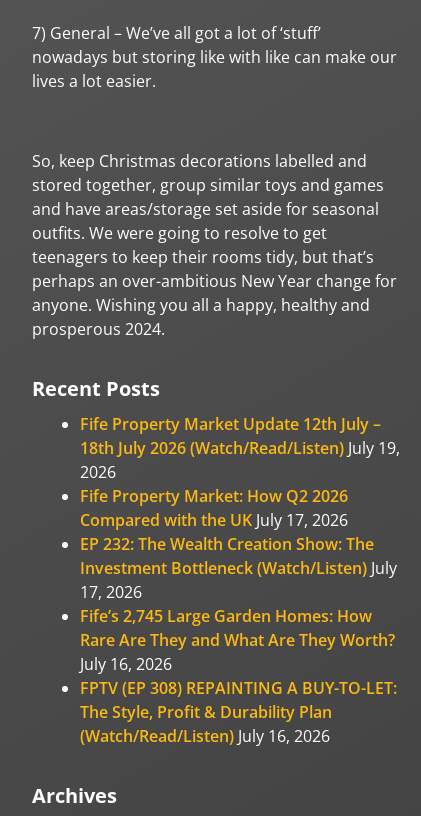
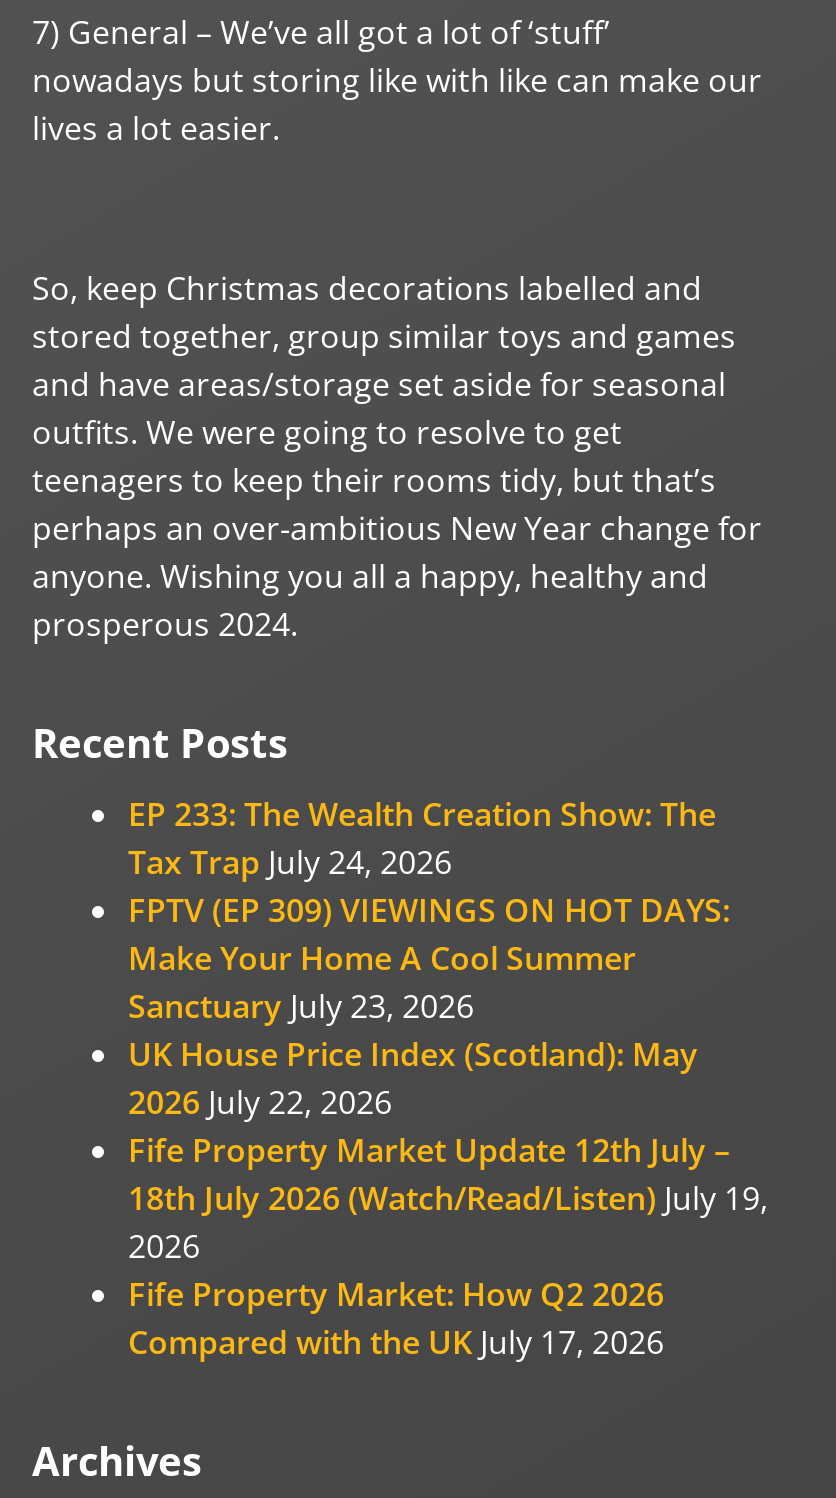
+ EP 233: The Wealth Creation Show: The
+ Tax Trap July 24, 2026
+ FPTV (EP 309) VIEWINGS ON HOT DAYS:
+ Make Your Home A Cool Summer
+ Sanctuary July 23, 2026
+ UK House Price Index (Scotland): May
+ 2026 July 22, 2026

moved down: Fife Property Market Update 12th July – | 18th July 2026 (Watch/Read/Listen) July 19, | 2026 | Fife Property Market: How Q2 2026 | Compared with the UK July 17, 2026

- EP 232: The Wealth Creation Show: The
- Investment Bottleneck (Watch/Listen) July
- 17, 2026
- Fife’s 2,745 Large Garden Homes: How
- Rare Are They and What Are They Worth?
- July 16, 2026
- FPTV (EP 308) REPAINTING A BUY-TO-LET:
- The Style, Profit & Durability Plan
- (Watch/Read/Listen) July 16, 2026
